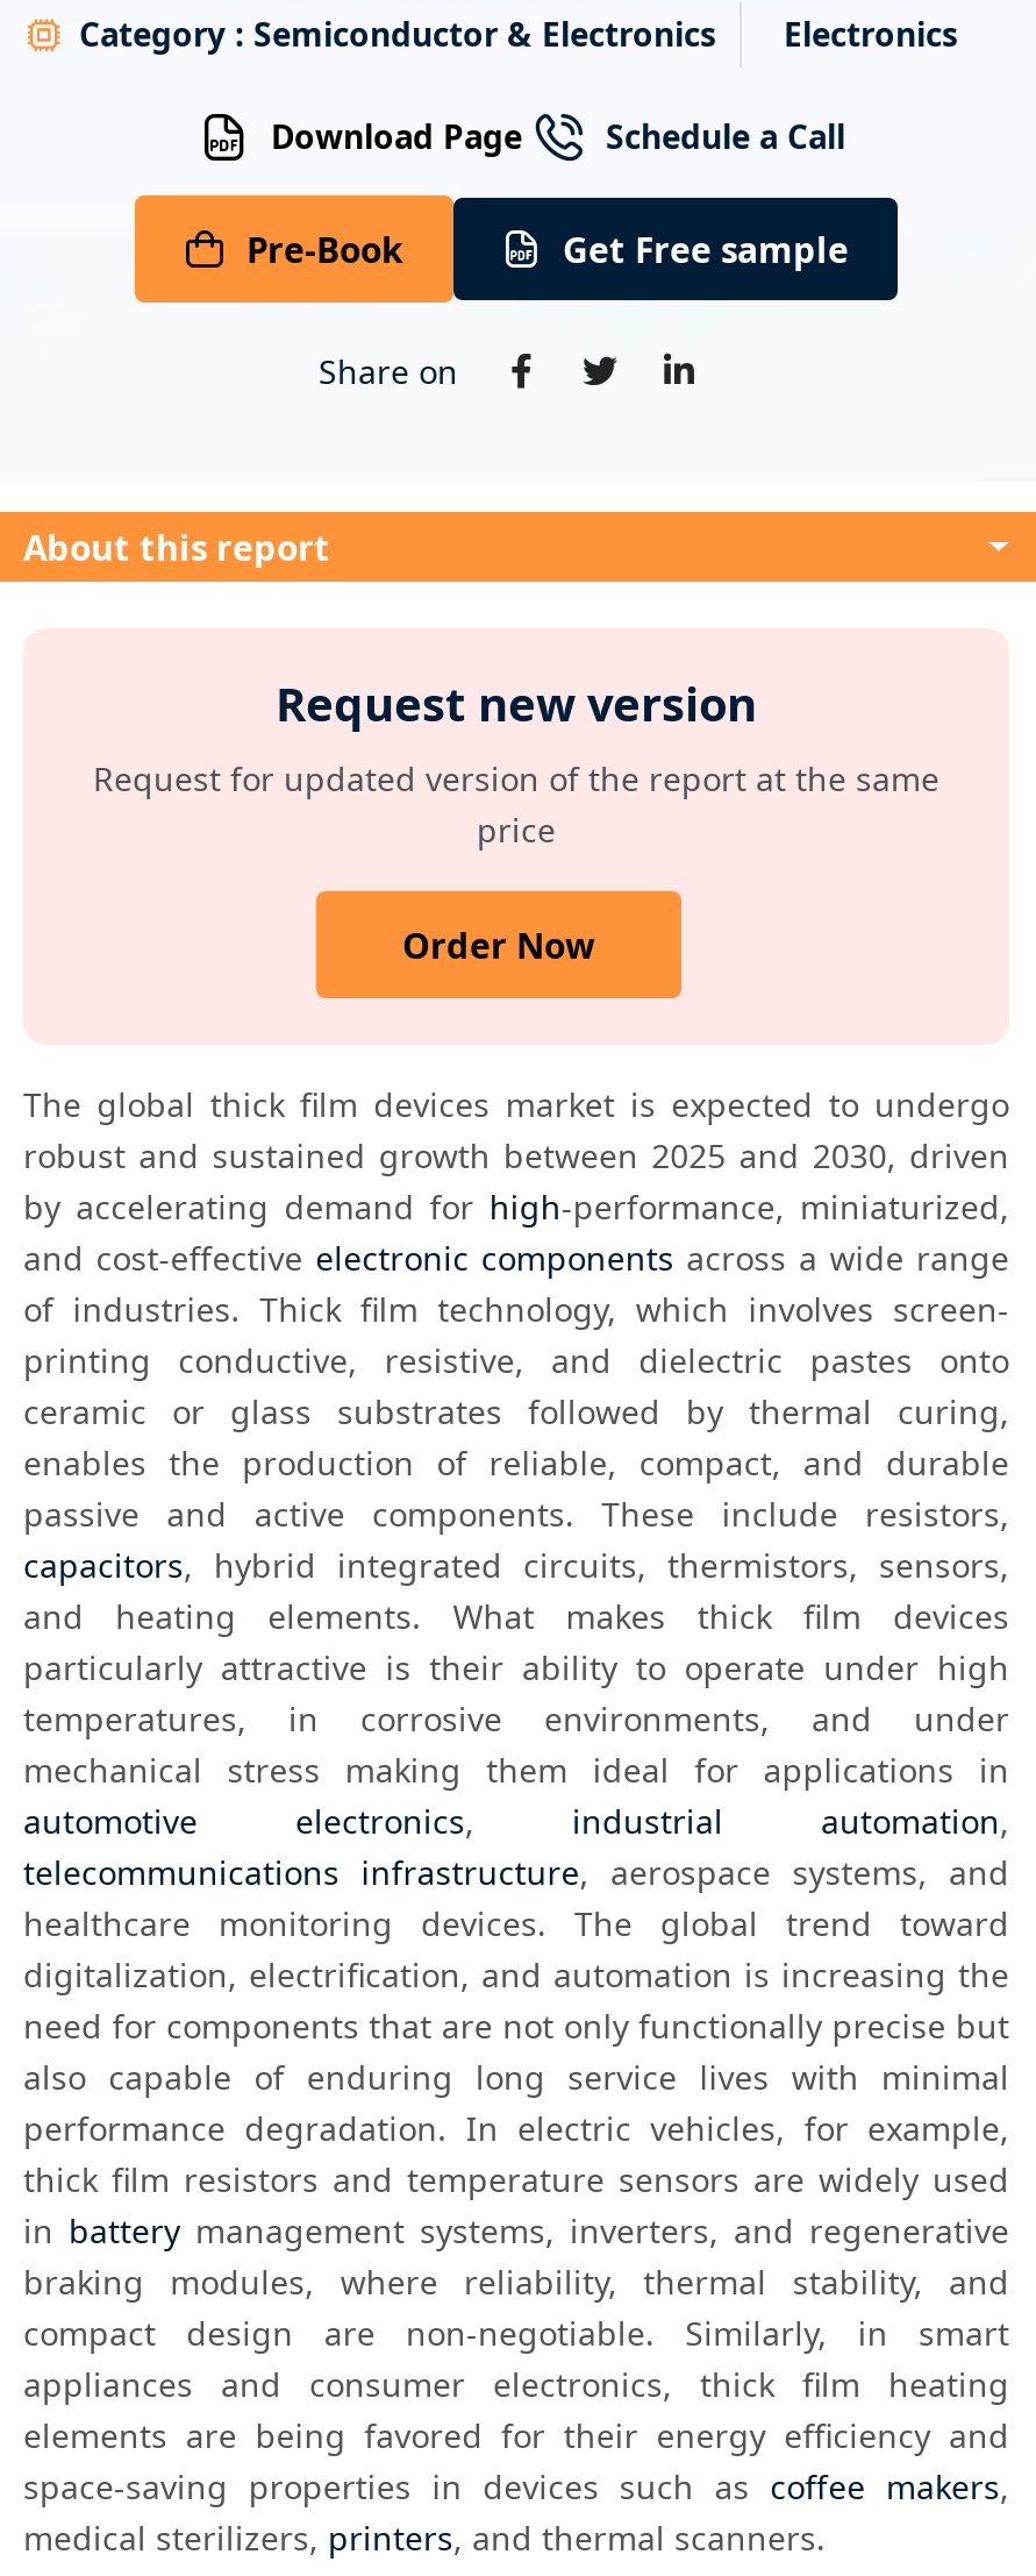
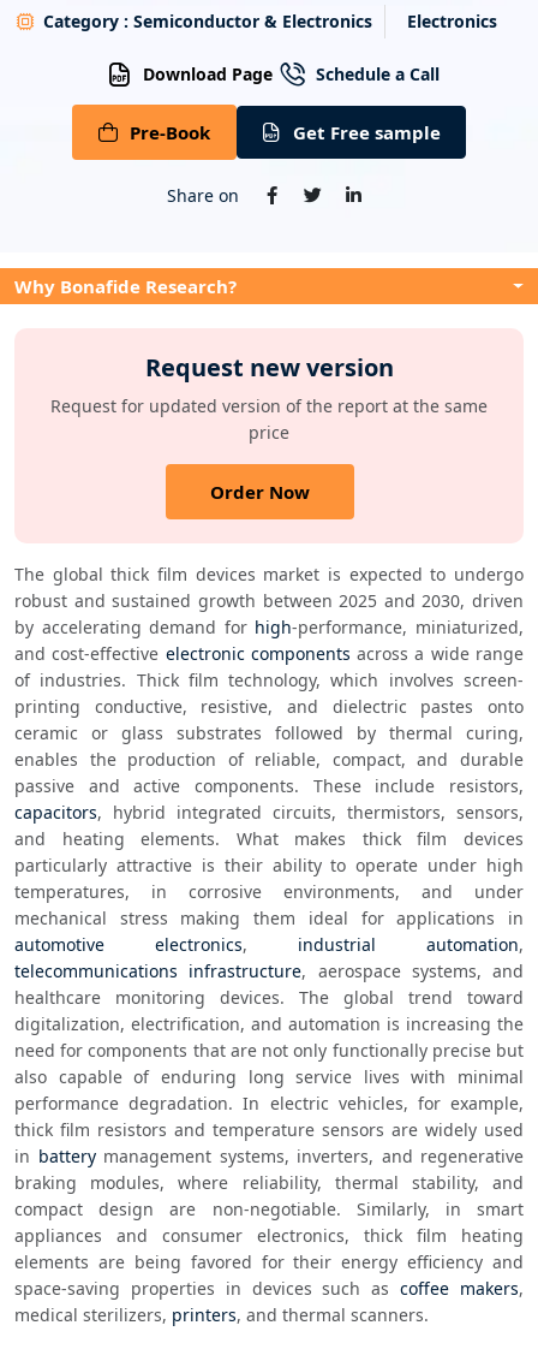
- About this report
+ Why Bonafide Research?
